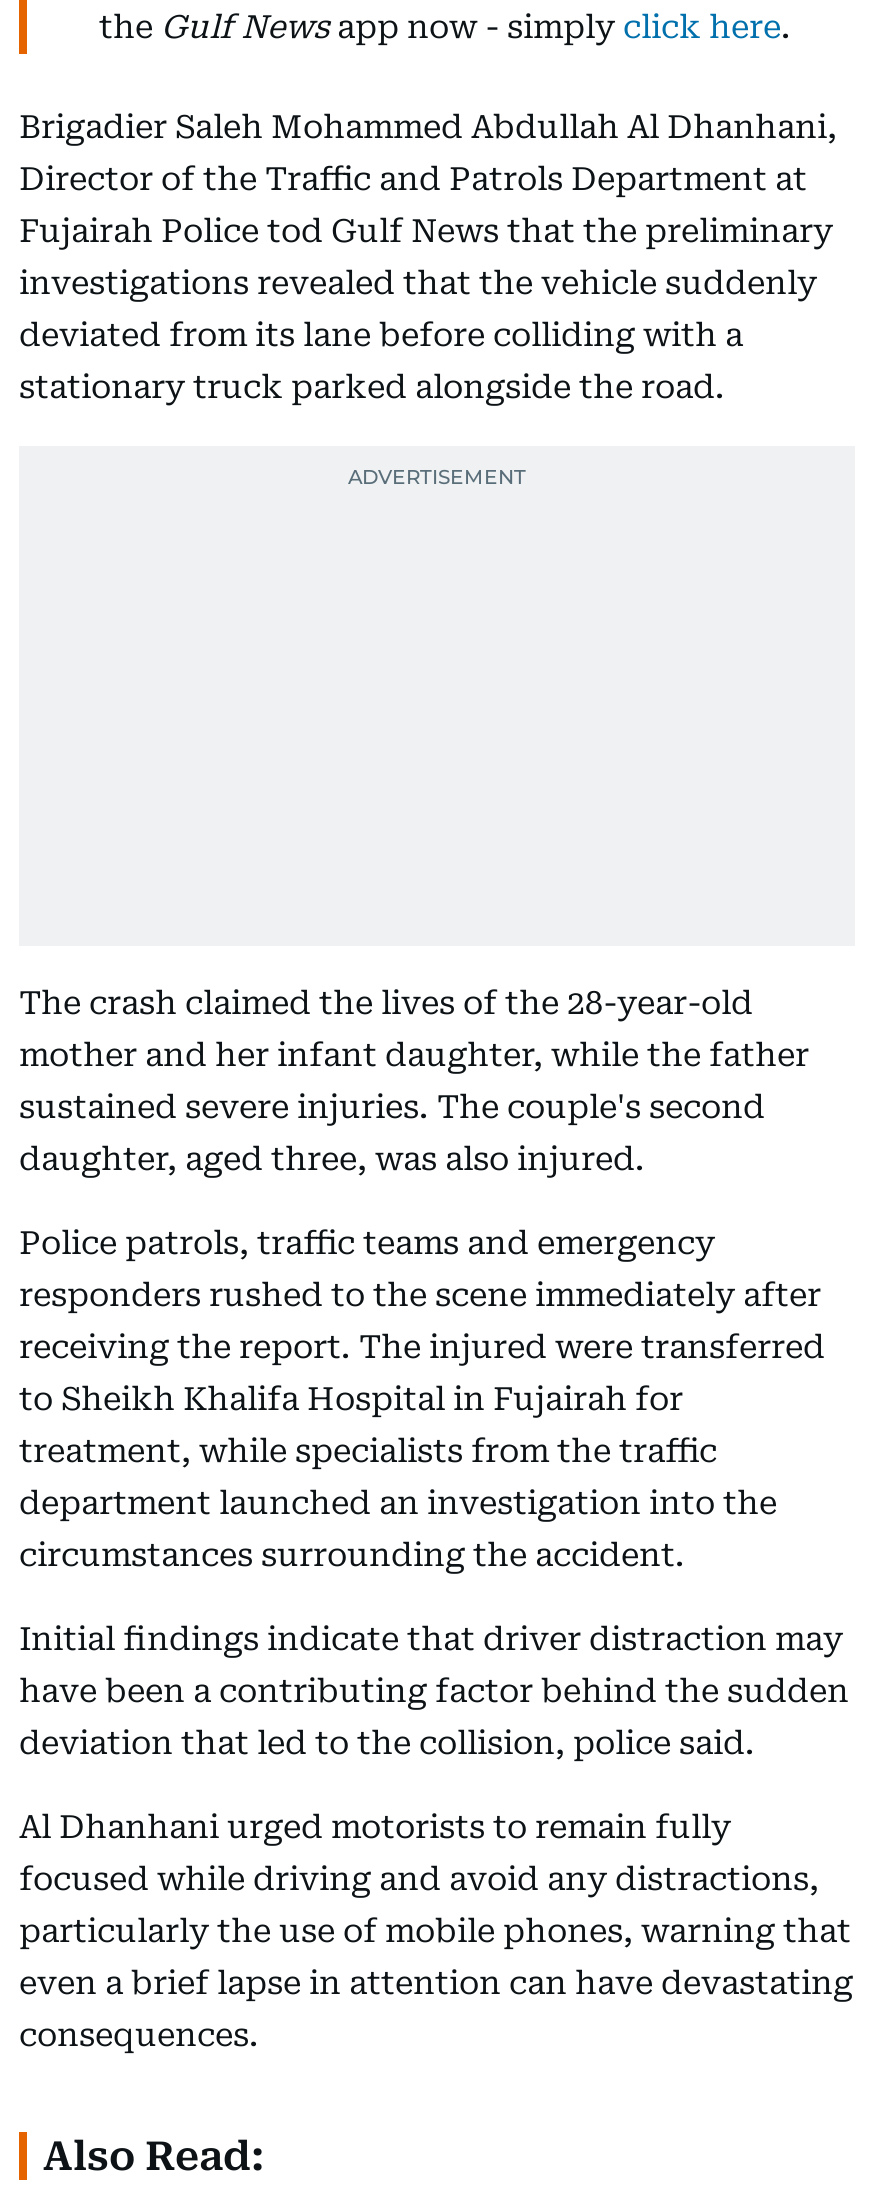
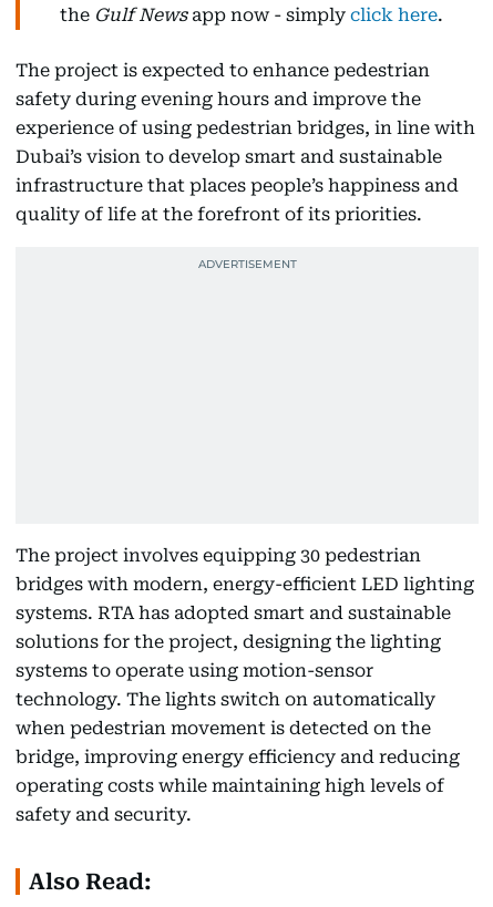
- Brigadier Saleh Mohammed Abdullah Al Dhanhani,
- Director of the Traffic and Patrols Department at
- Fujairah Police tod Gulf News that the preliminary
- investigations revealed that the vehicle suddenly
- deviated from its lane before colliding with a
- stationary truck parked alongside the road.
+ The project is expected to enhance pedestrian
+ safety during evening hours and improve the
+ experience of using pedestrian bridges, in line with
+ Dubai’s vision to develop smart and sustainable
+ infrastructure that places people’s happiness and
+ quality of life at the forefront of its priorities.

- The crash claimed the lives of the 28-year-old
- mother and her infant daughter, while the father
- sustained severe injuries. The couple's second
- daughter, aged three, was also injured.
- Police patrols, traffic teams and emergency
- responders rushed to the scene immediately after
- receiving the report. The injured were transferred
- to Sheikh Khalifa Hospital in Fujairah for
- treatment, while specialists from the traffic
- department launched an investigation into the
- circumstances surrounding the accident.
- Initial findings indicate that driver distraction may
- have been a contributing factor behind the sudden
- deviation that led to the collision, police said.
- Al Dhanhani urged motorists to remain fully
- focused while driving and avoid any distractions,
- particularly the use of mobile phones, warning that
- even a brief lapse in attention can have devastating
- consequences.
+ The project involves equipping 30 pedestrian
+ bridges with modern, energy-efficient LED lighting
+ systems. RTA has adopted smart and sustainable
+ solutions for the project, designing the lighting
+ systems to operate using motion-sensor
+ technology. The lights switch on automatically
+ when pedestrian movement is detected on the
+ bridge, improving energy efficiency and reducing
+ operating costs while maintaining high levels of
+ safety and security.
